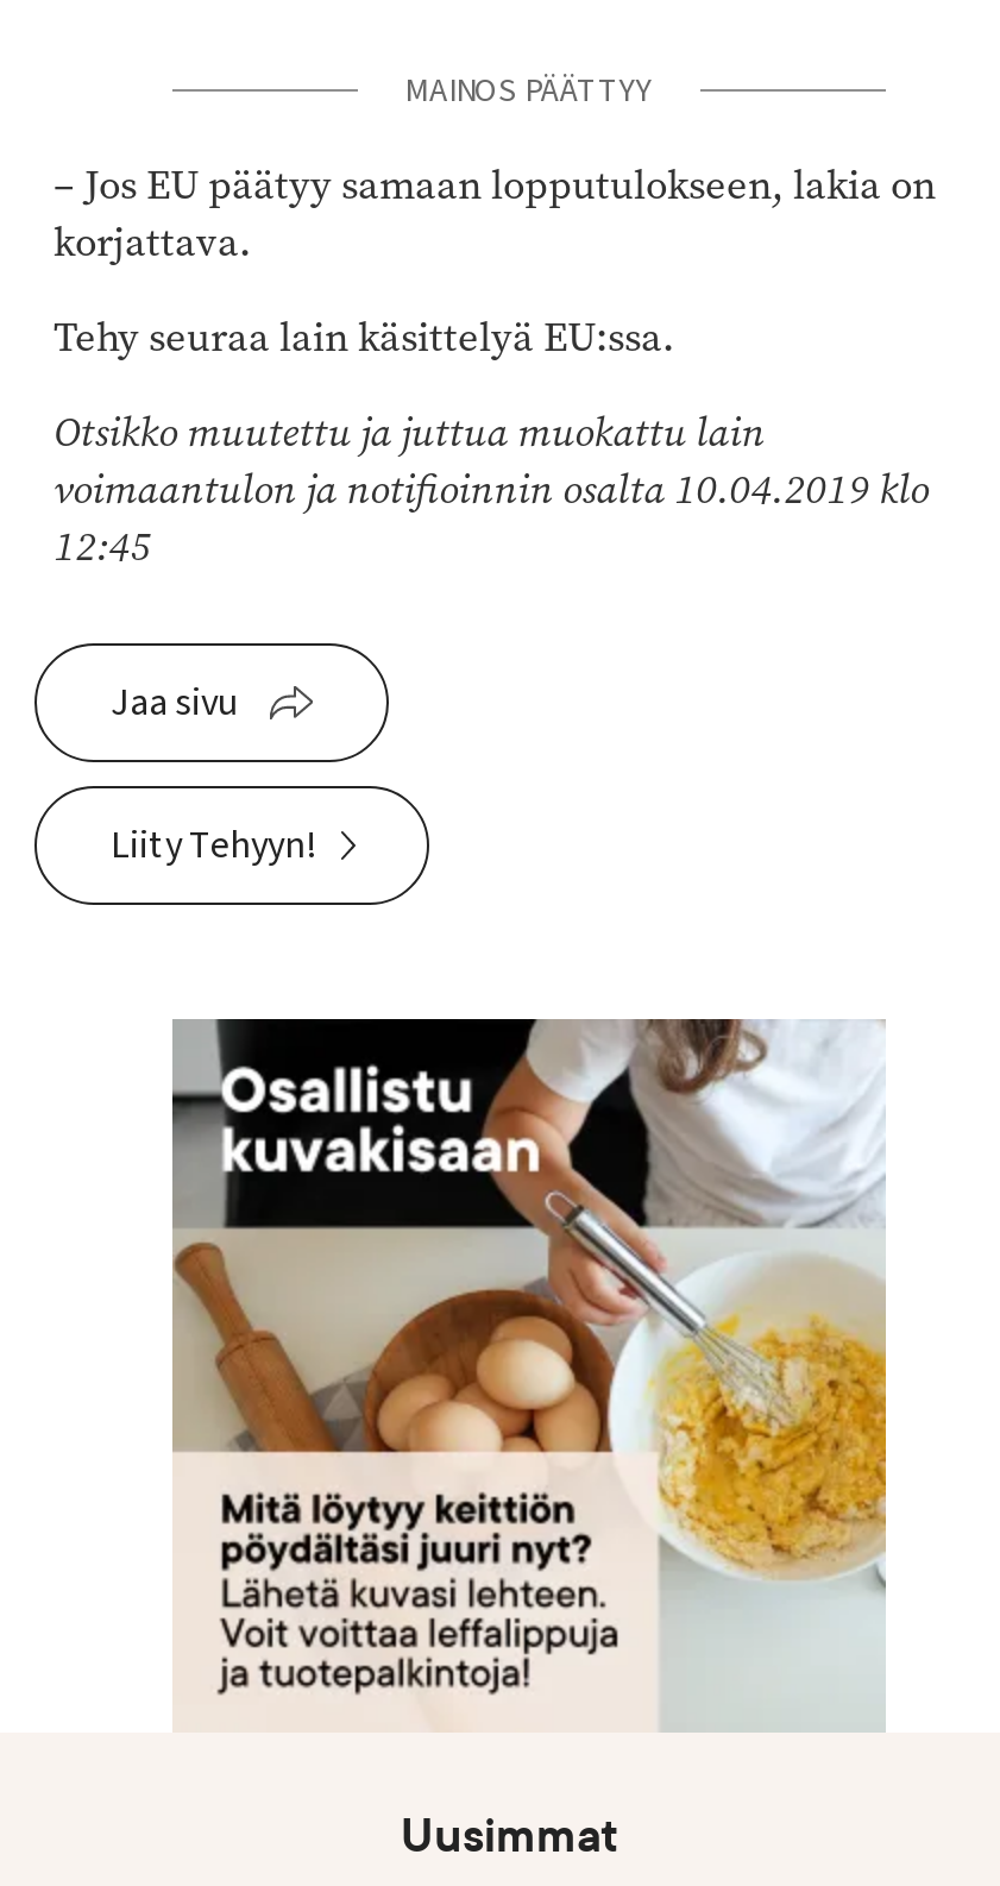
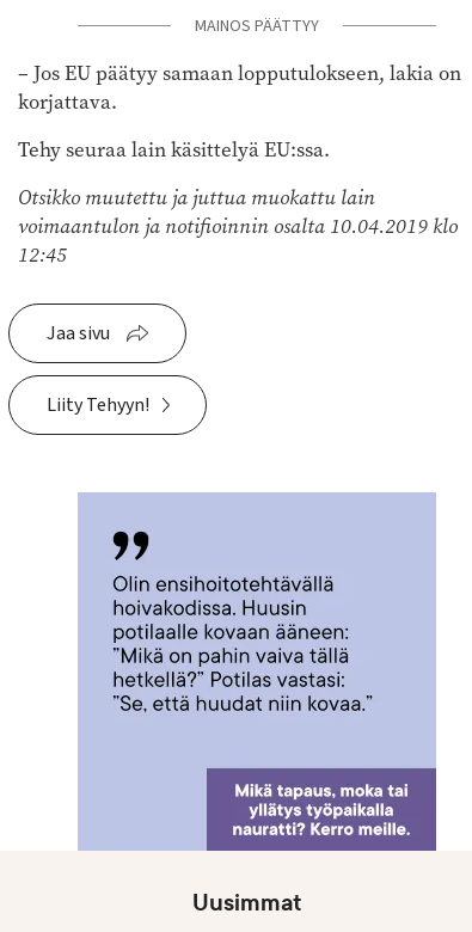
- [image]
+ [image]
